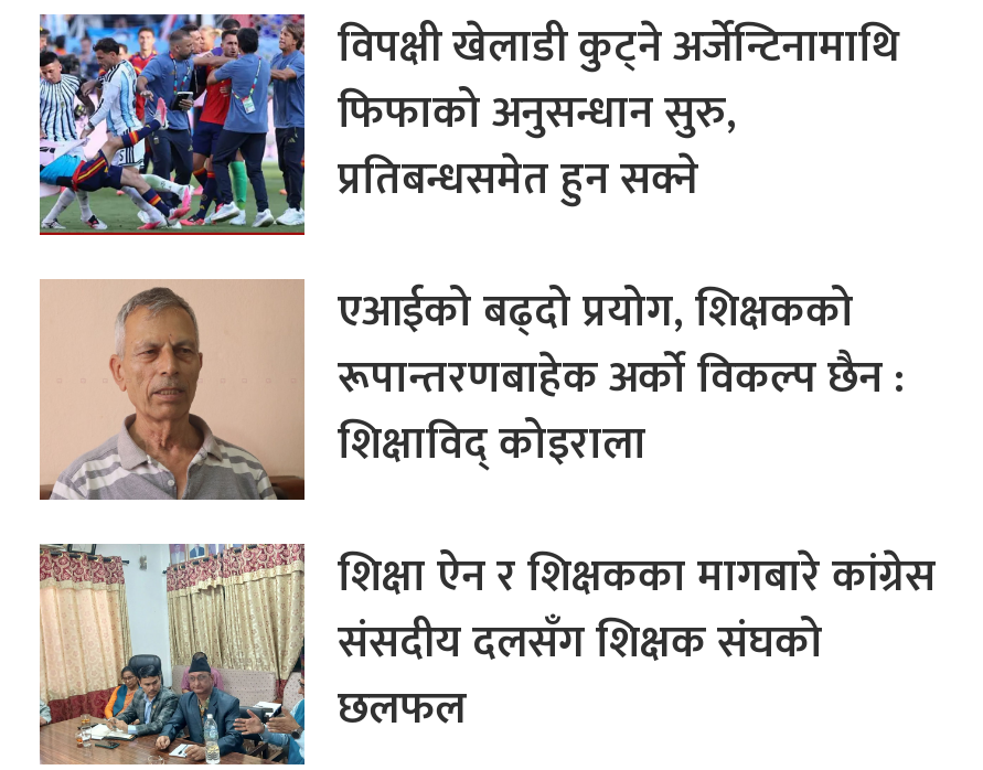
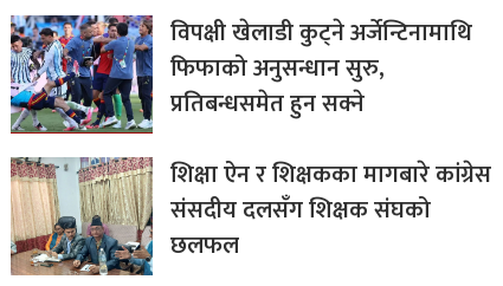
- [image]
- एआईको बढ्दो प्रयोग, शिक्षकको
- रूपान्तरणबाहेक अर्को विकल्प छैन :
- शिक्षाविद् कोइराला
